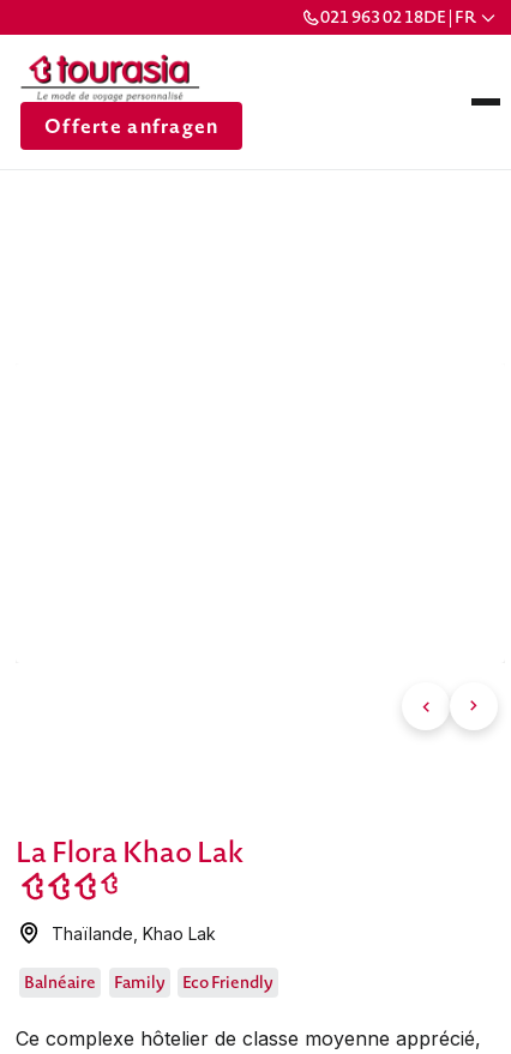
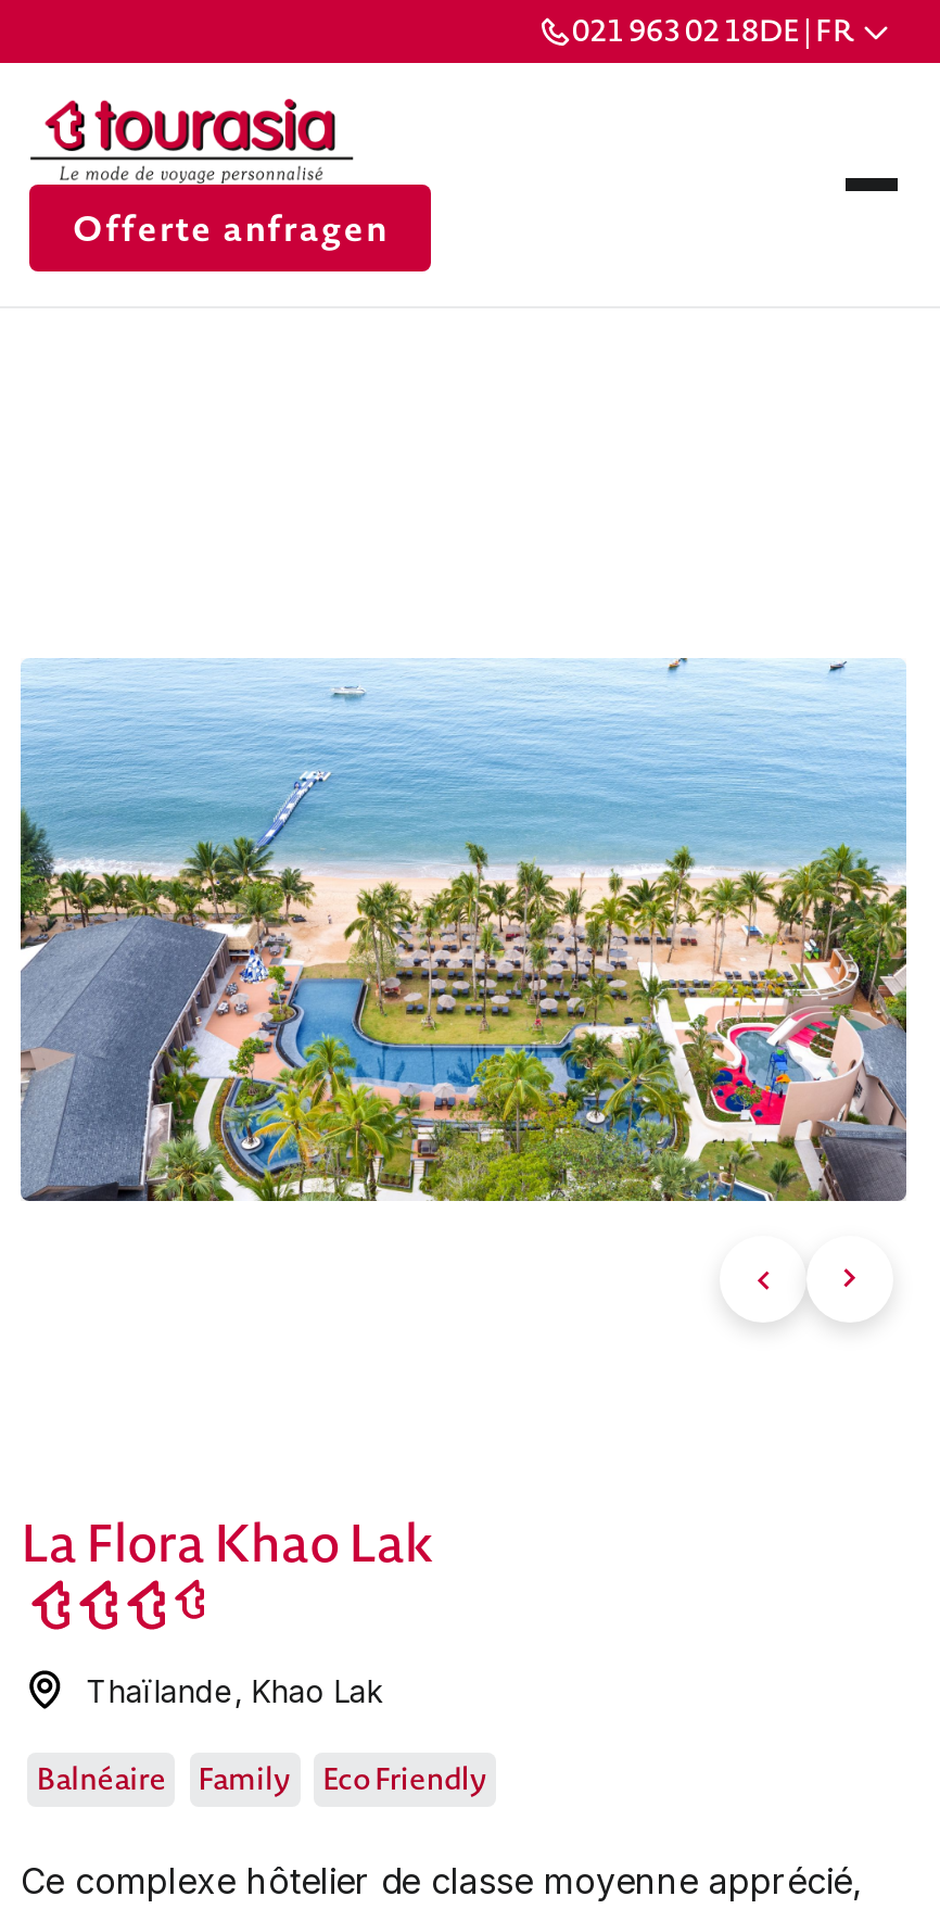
+ [image]
